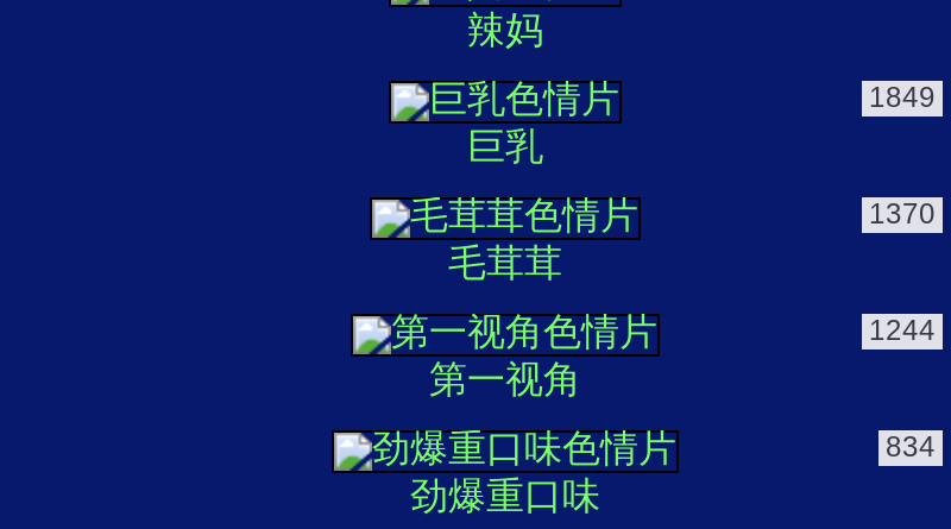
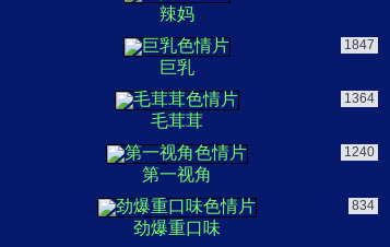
- 1849
+ 1847

- 1370
+ 1364

- 1244
+ 1240
